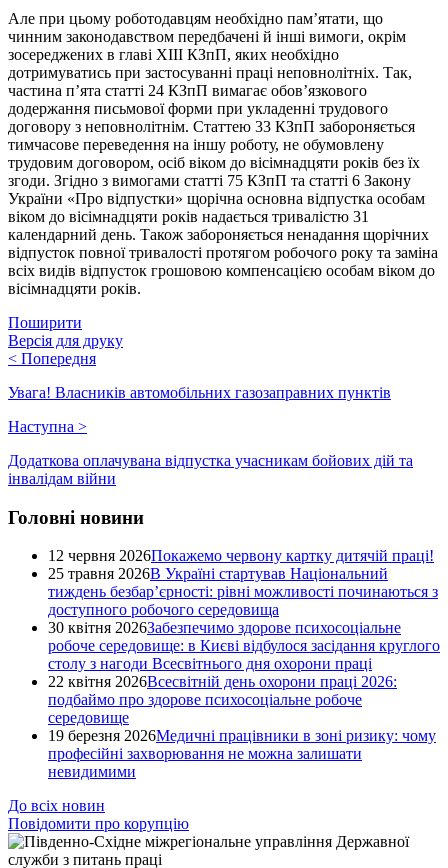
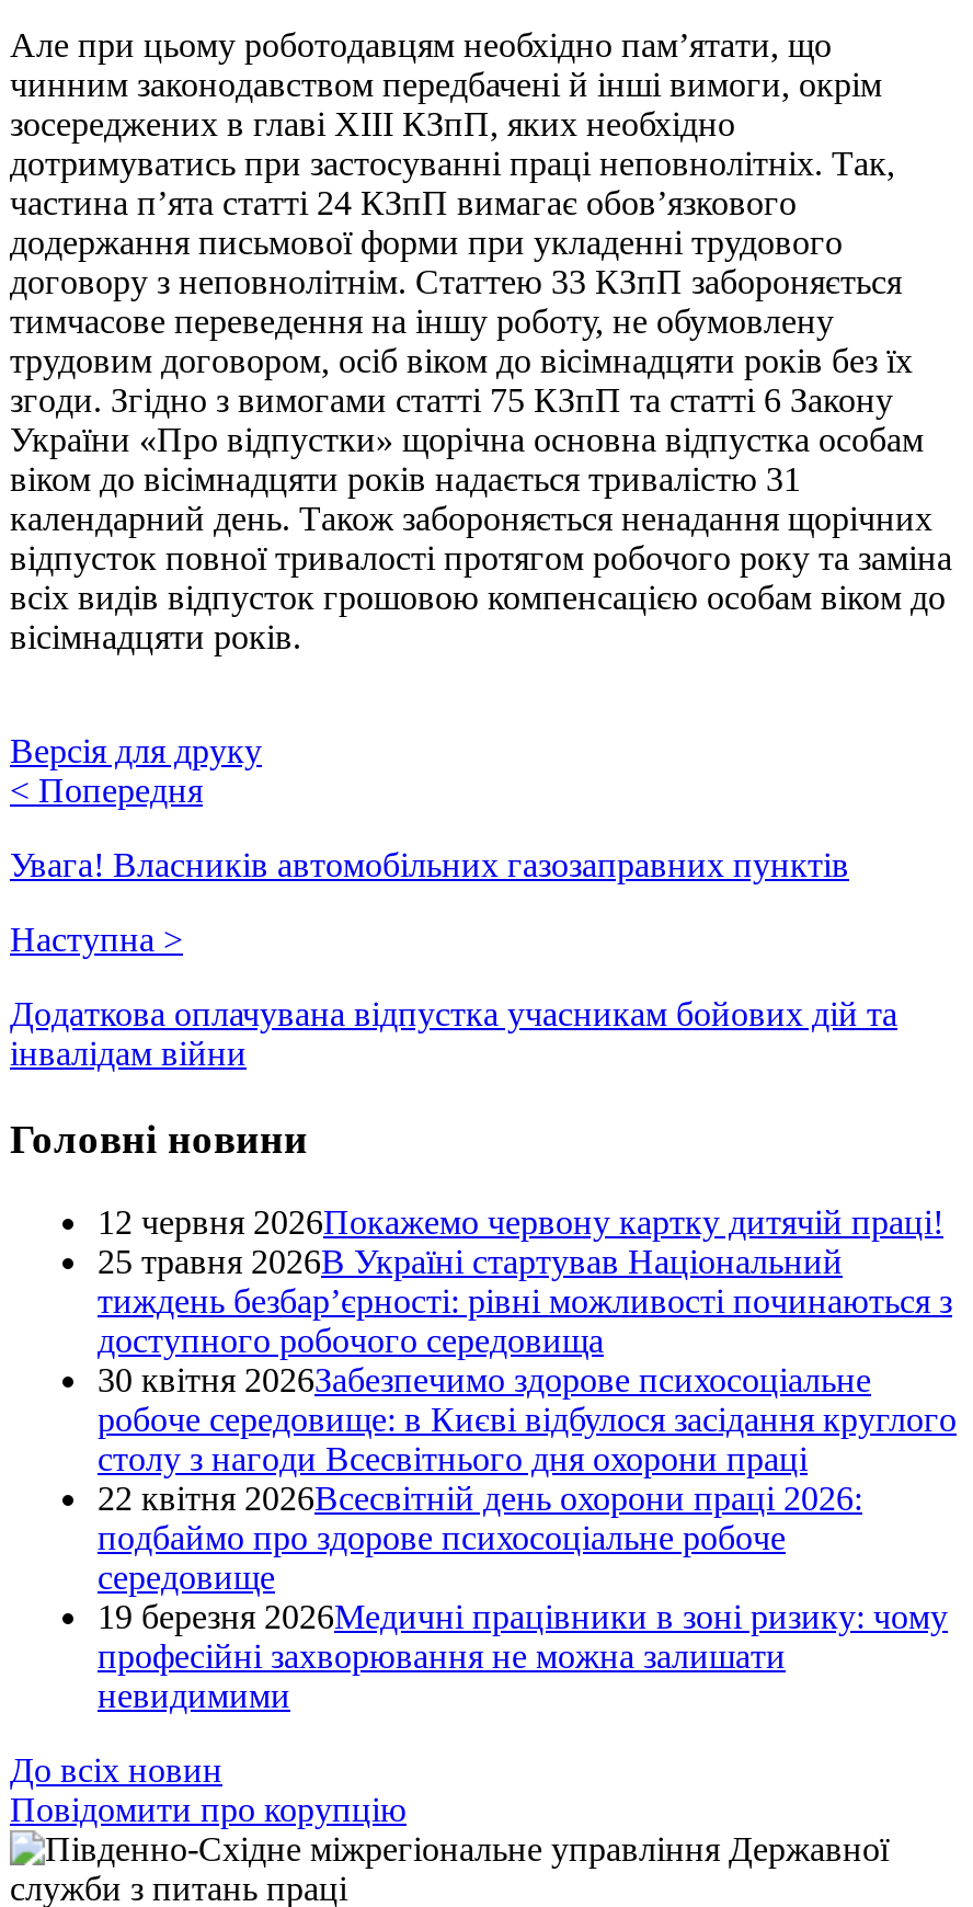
- Поширити
